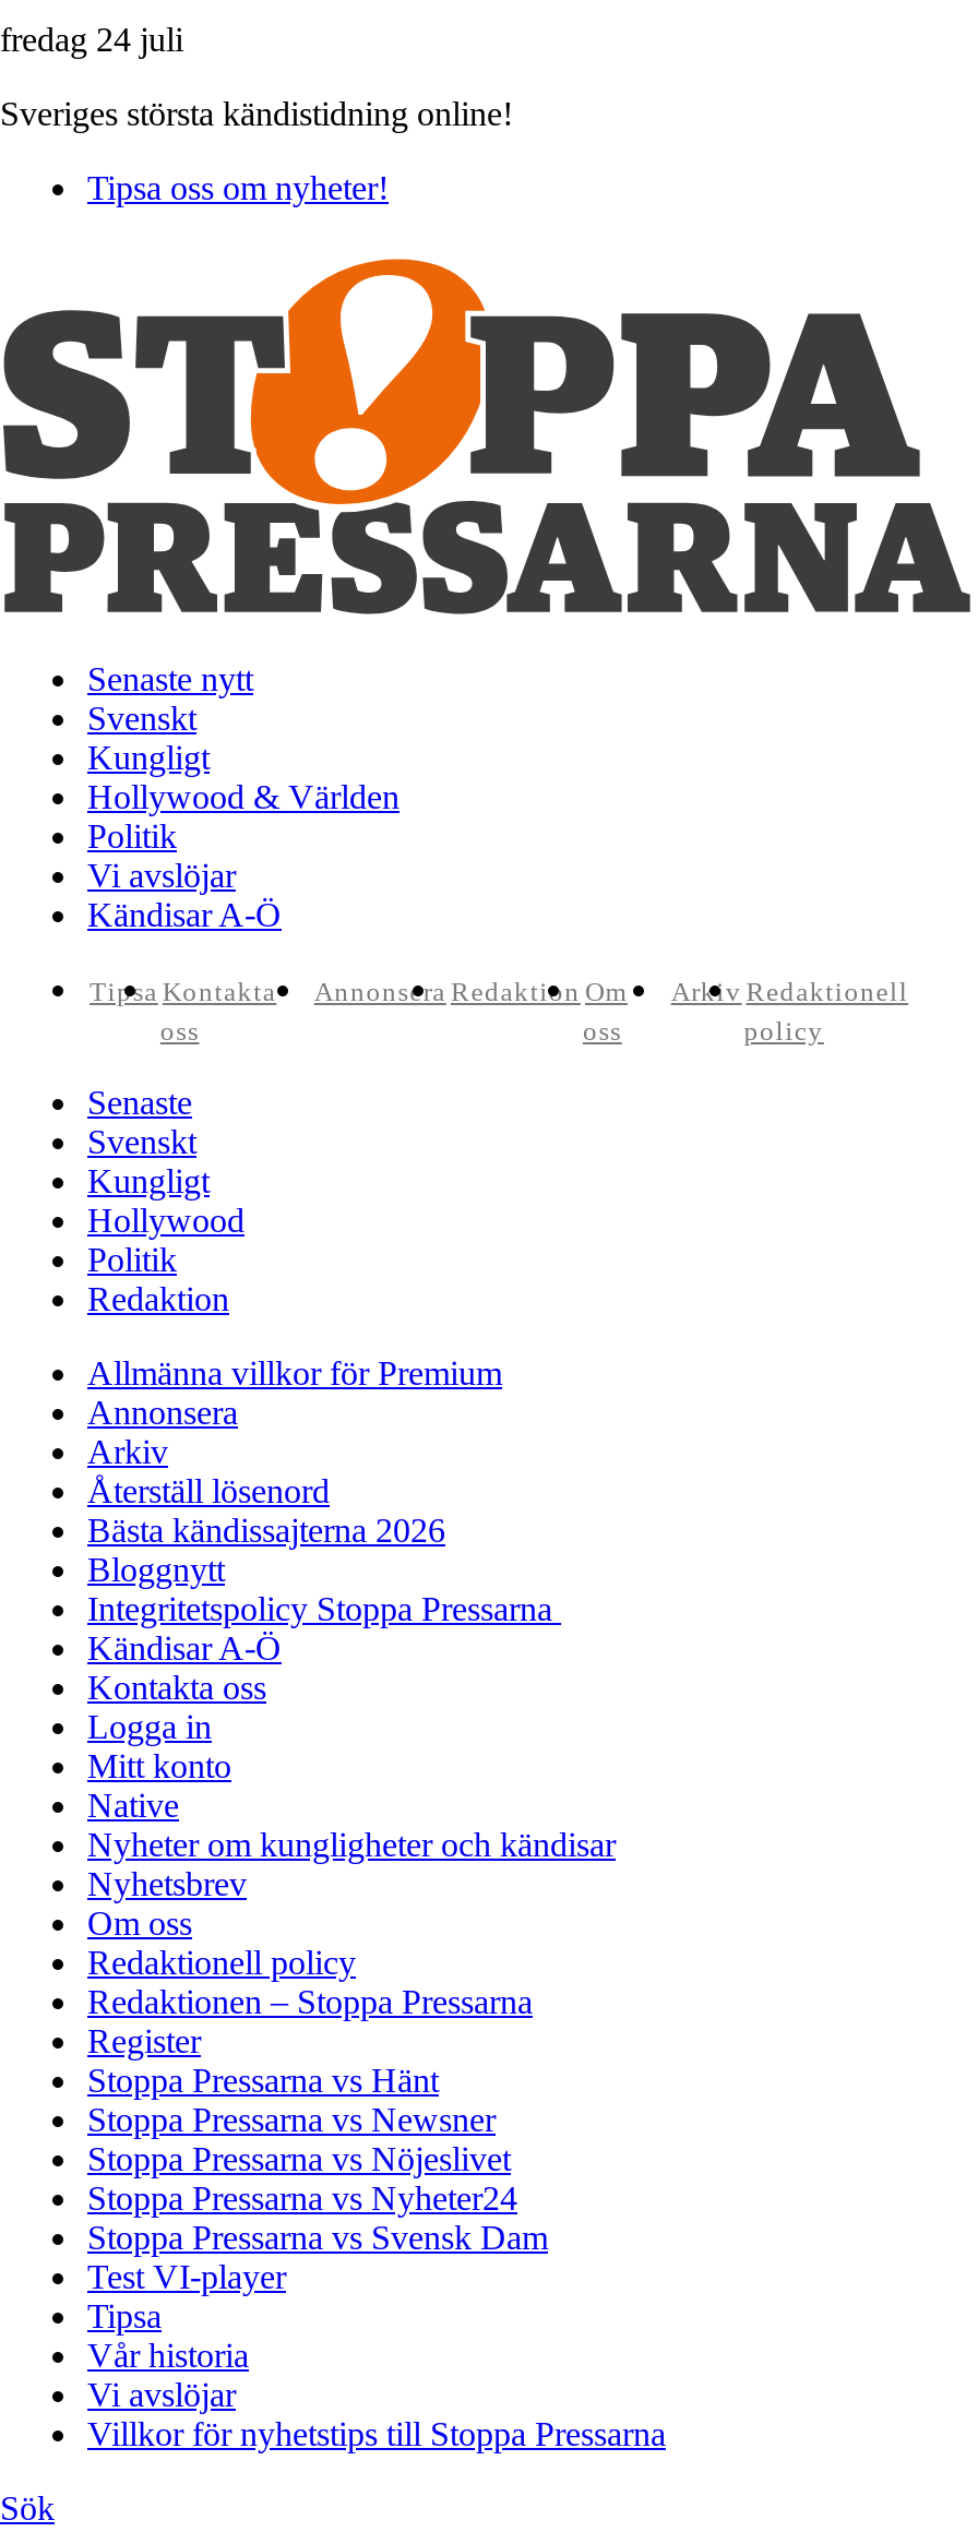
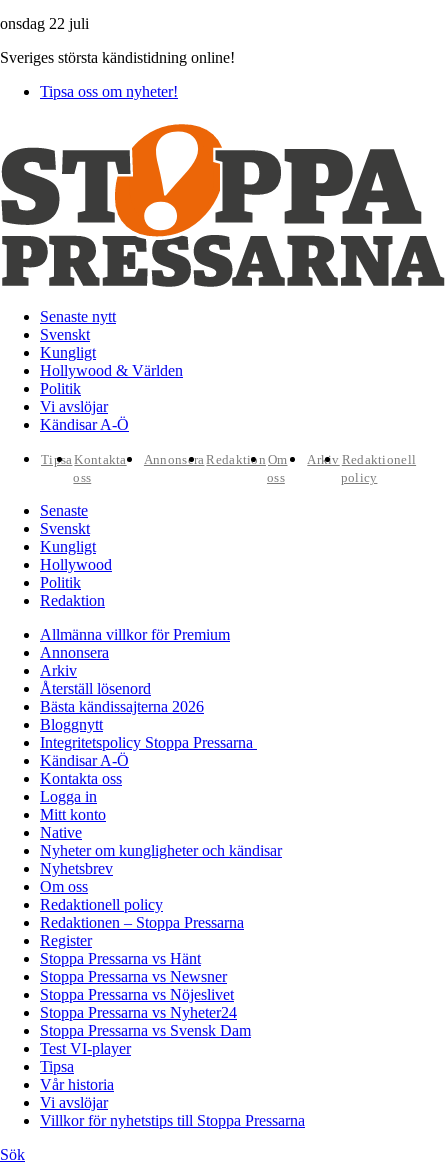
- fredag 24 juli
+ onsdag 22 juli
